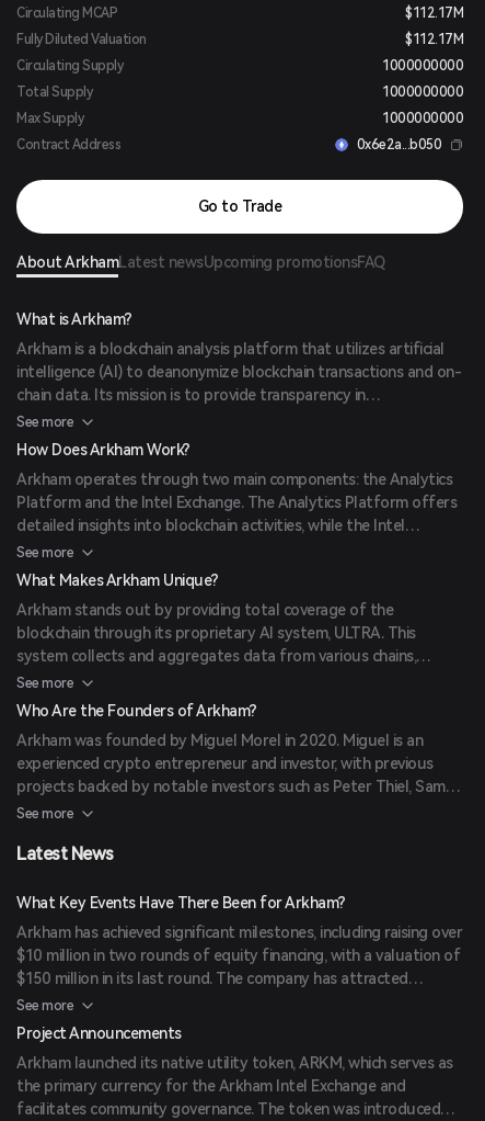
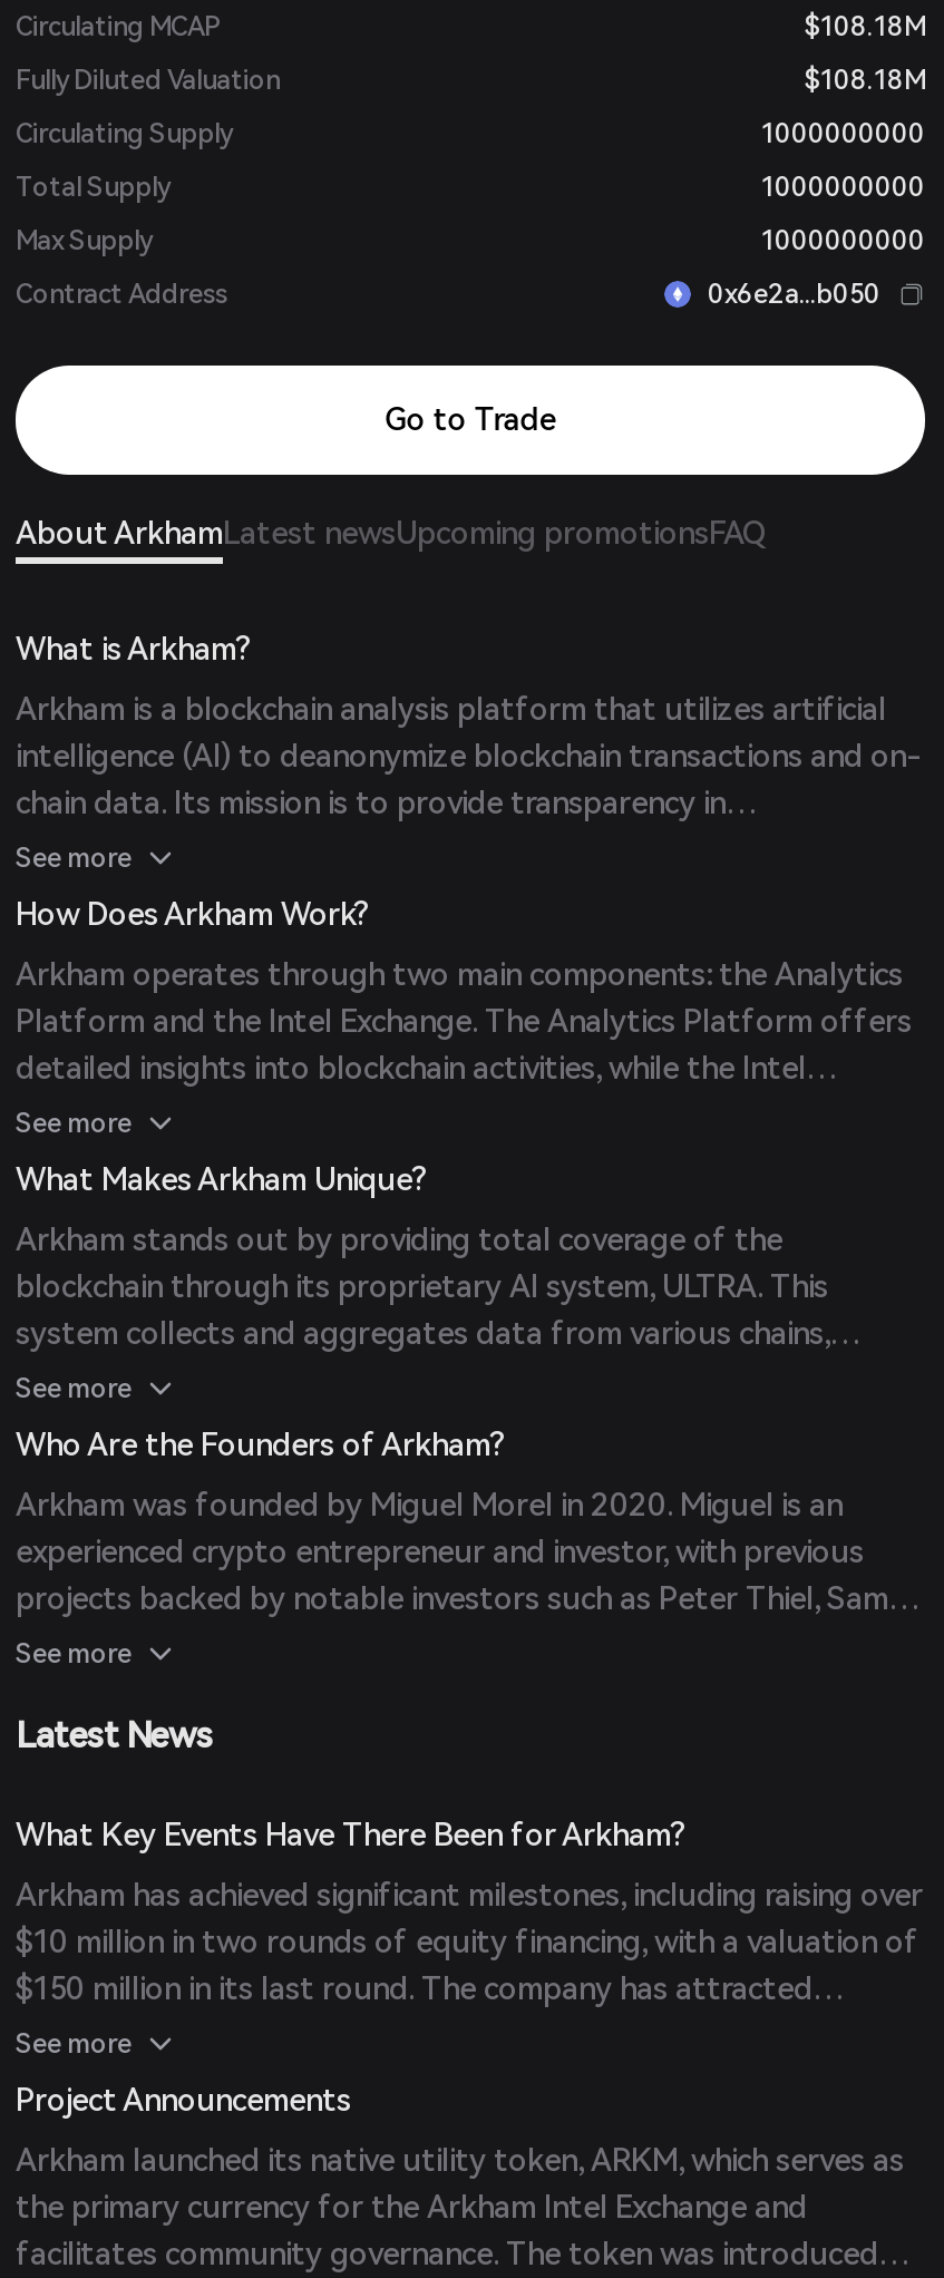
- $112.17M
+ $108.18M

- $112.17M
+ $108.18M
